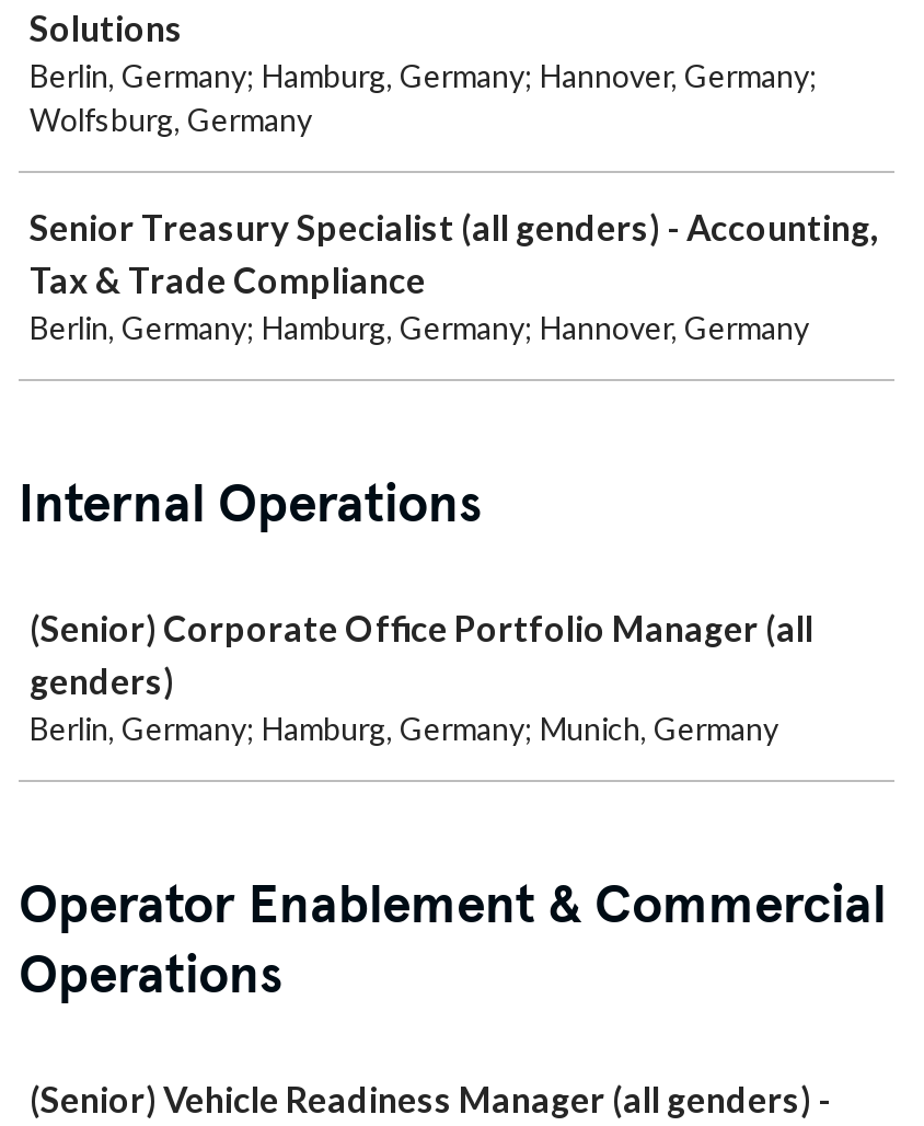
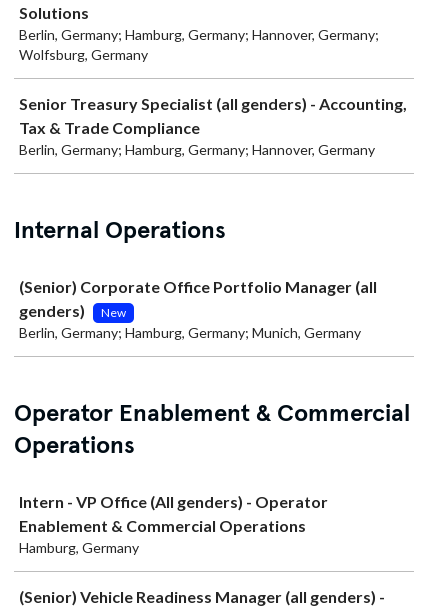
+ New

+ Intern - VP Office (All genders) - Operator
+ Enablement & Commercial Operations
+ Hamburg, Germany
